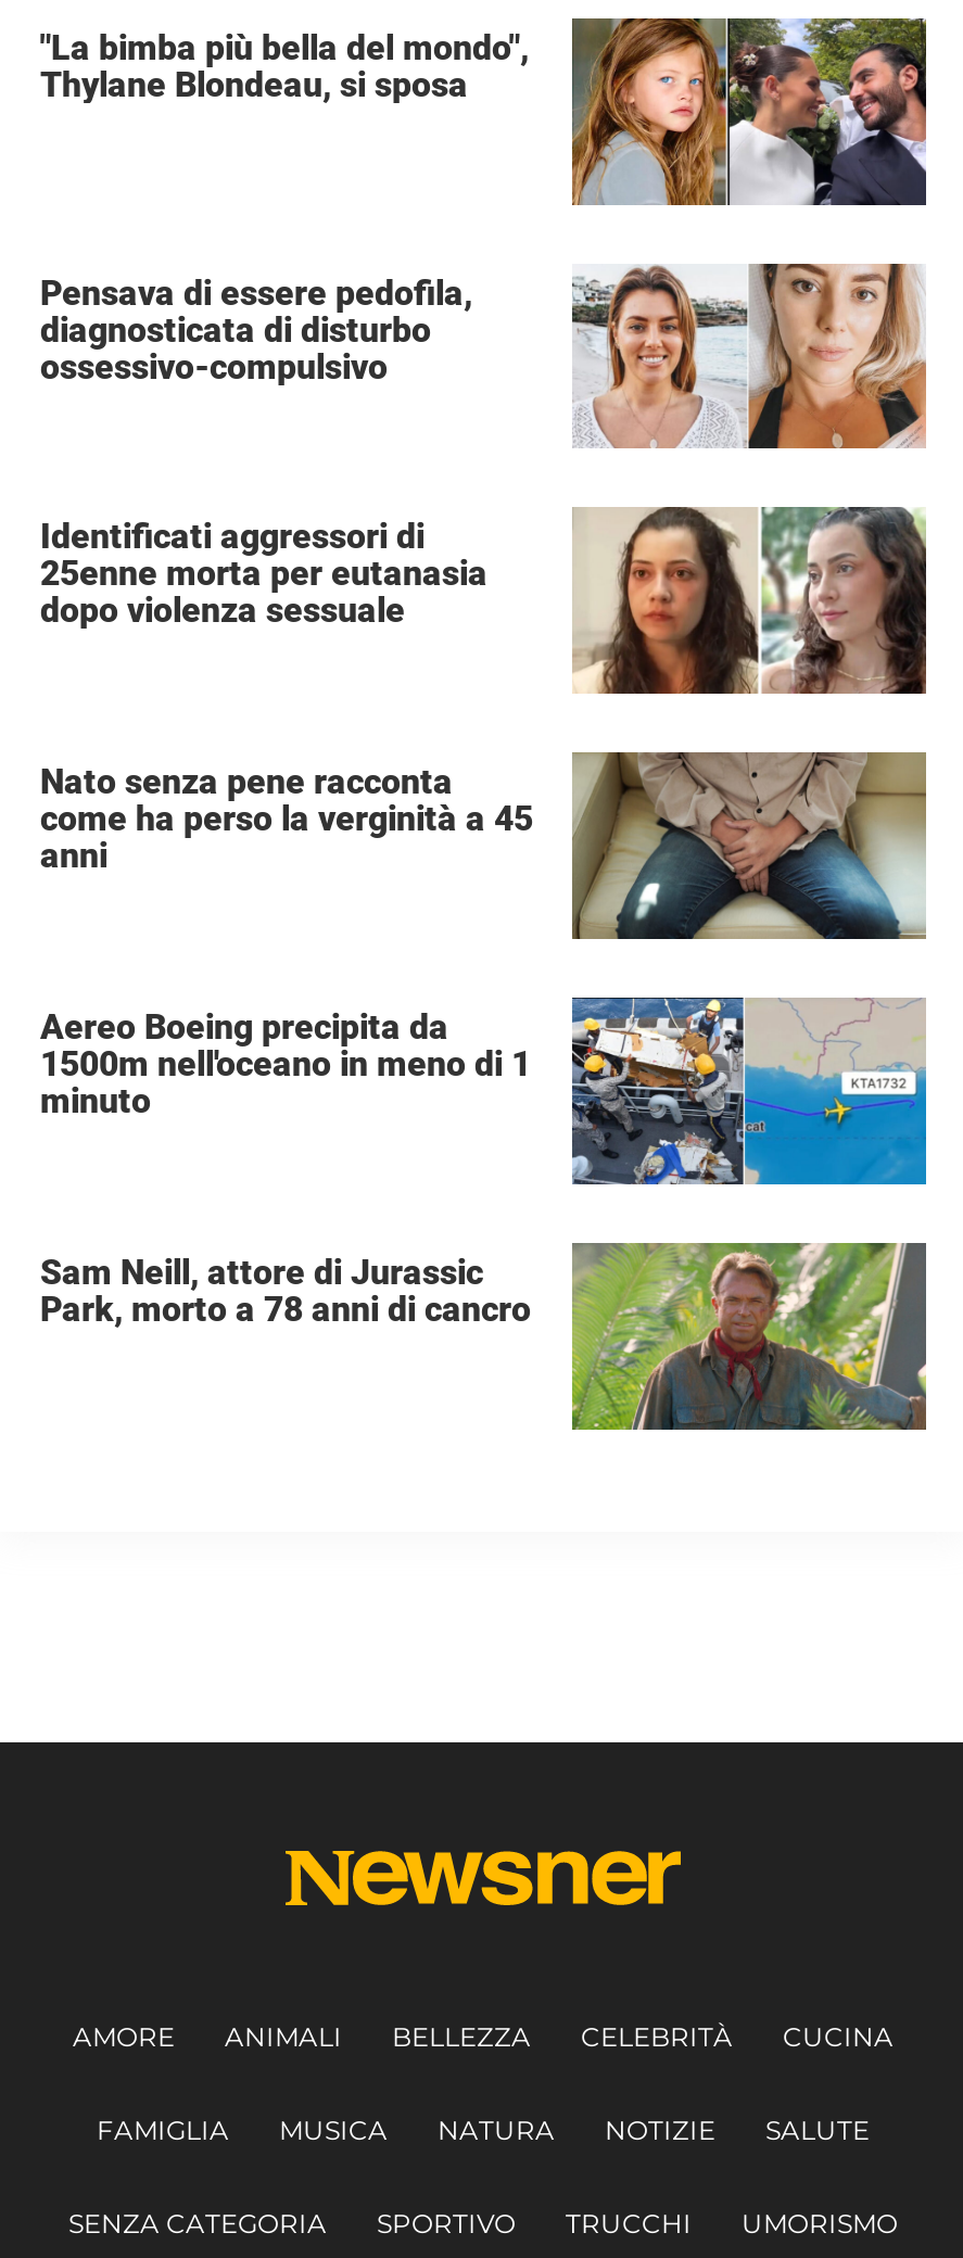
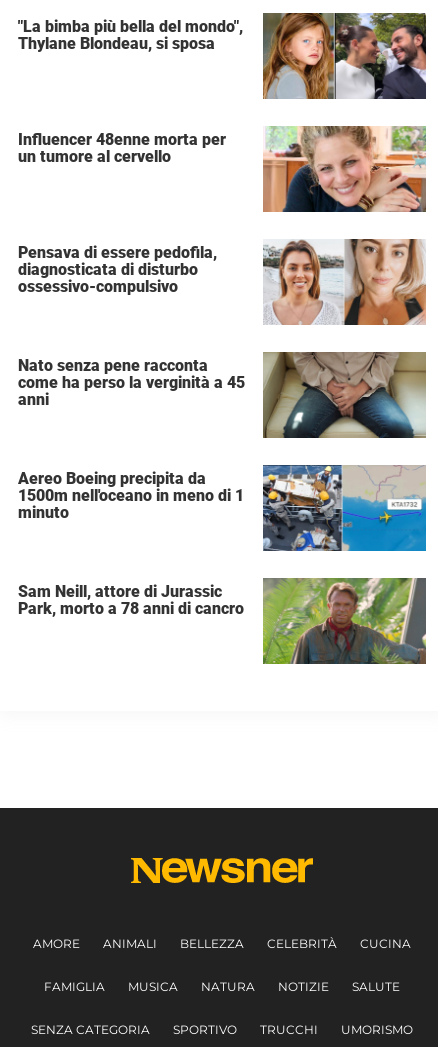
+ [image]
+ Influencer 48enne morta per
+ un tumore al cervello

moved down: Pensava di essere pedofila, | diagnosticata di disturbo | ossessivo-compulsivo

- [image]
- Identificati aggressori di
- 25enne morta per eutanasia
- dopo violenza sessuale
